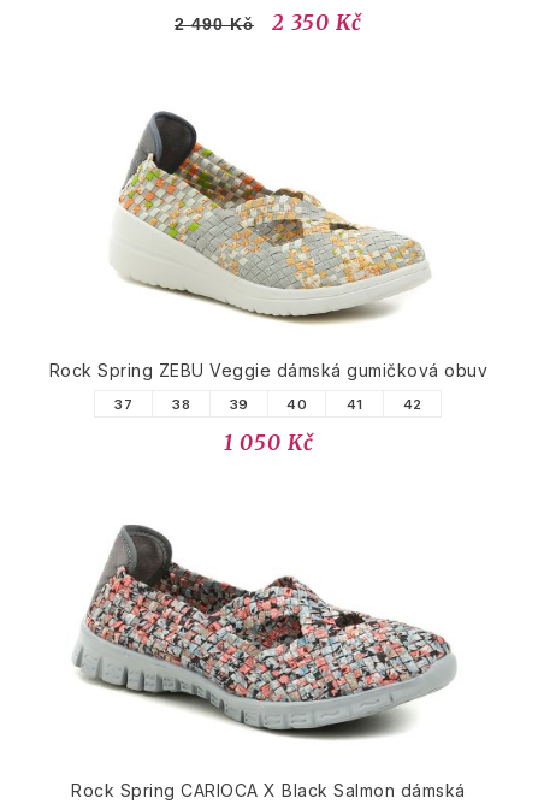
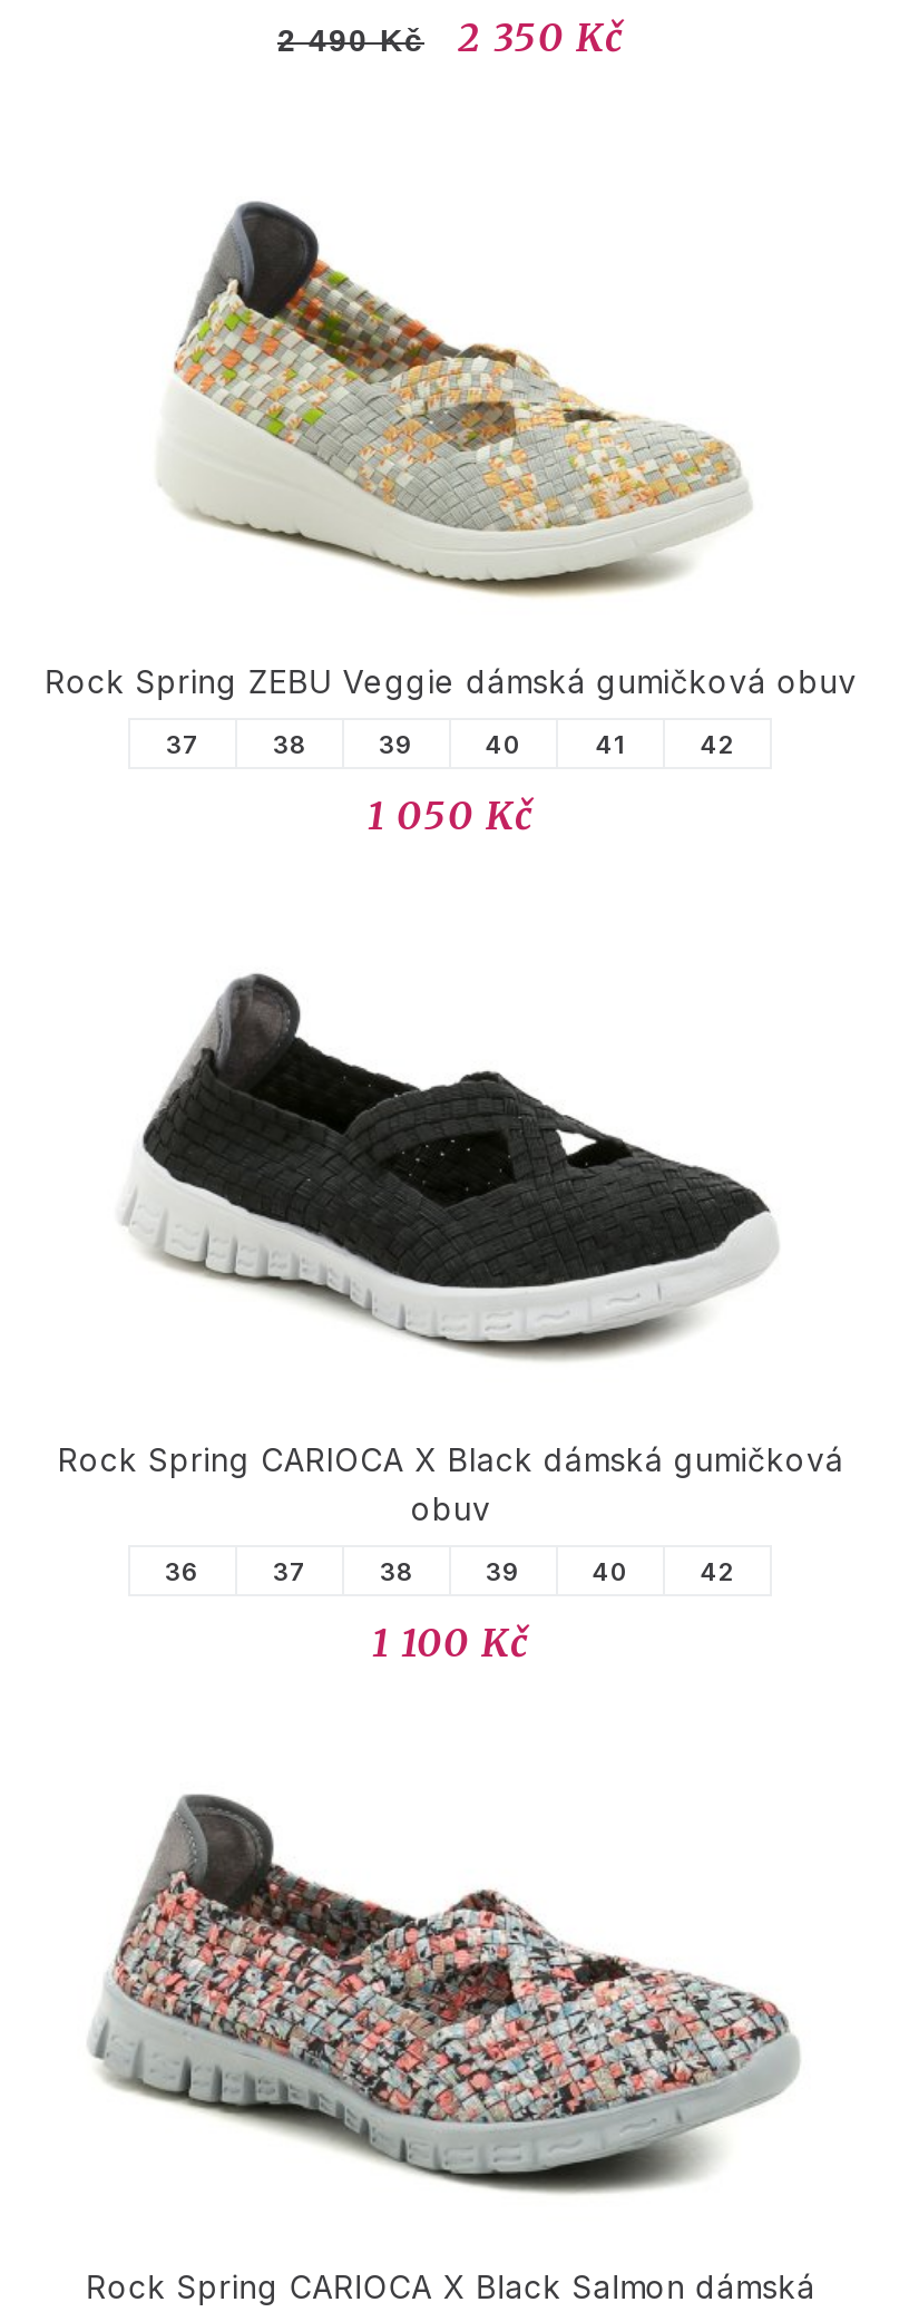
+ [image]
+ Rock Spring CARIOCA X Black dámská gumičková
+ obuv
+ 36
+ 37
+ 38
+ 39
+ 40
+ 42
+ 1 100 Kč
